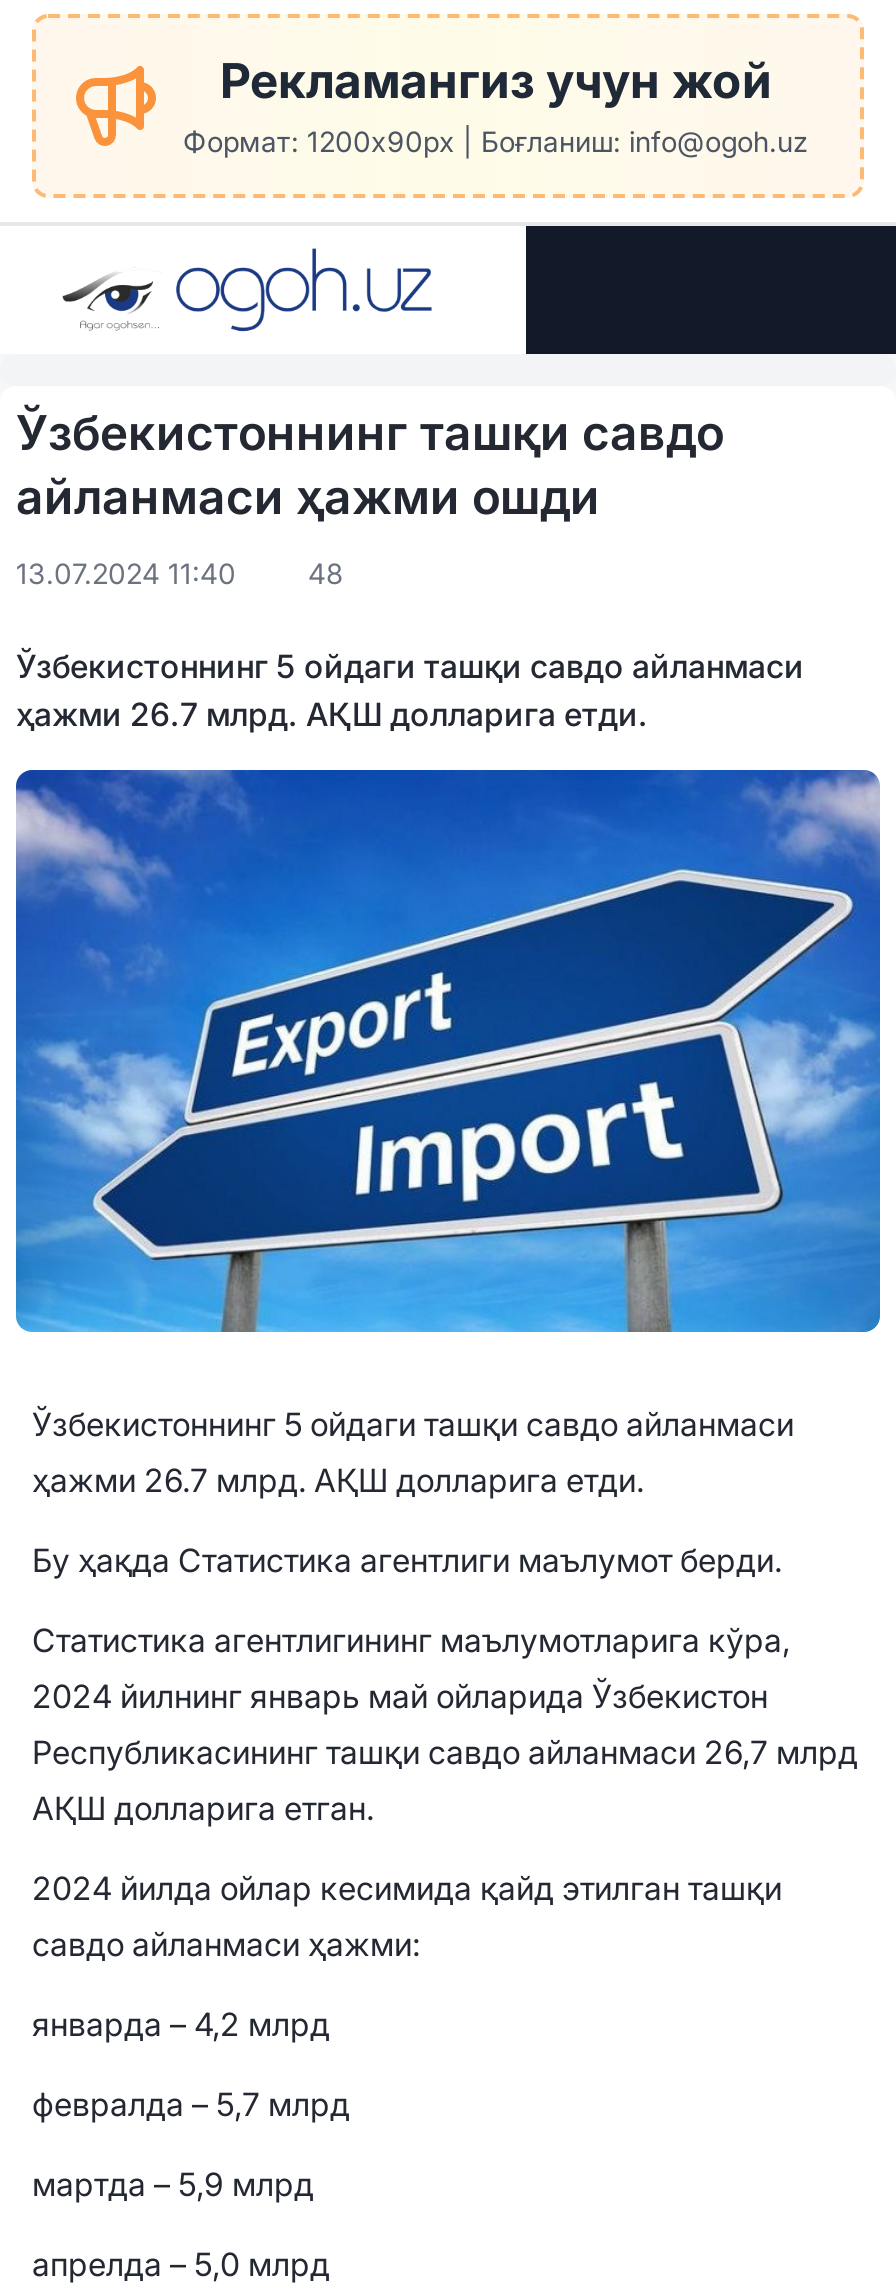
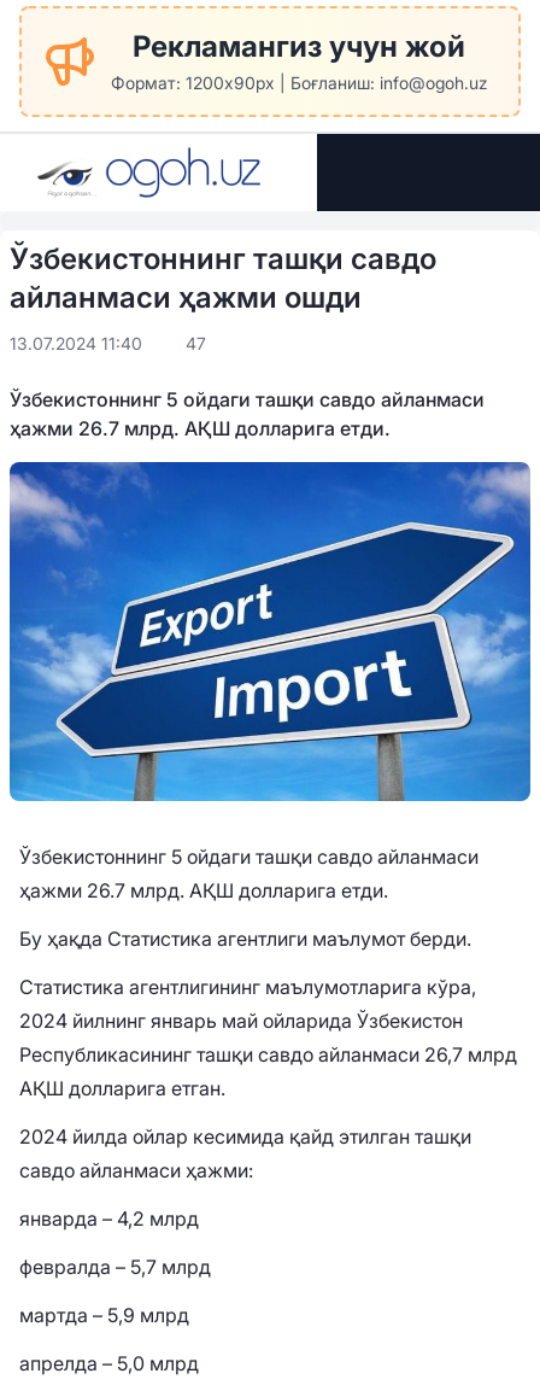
- 48
+ 47
